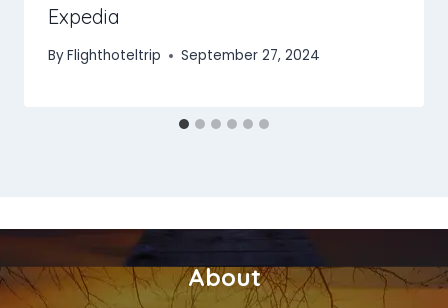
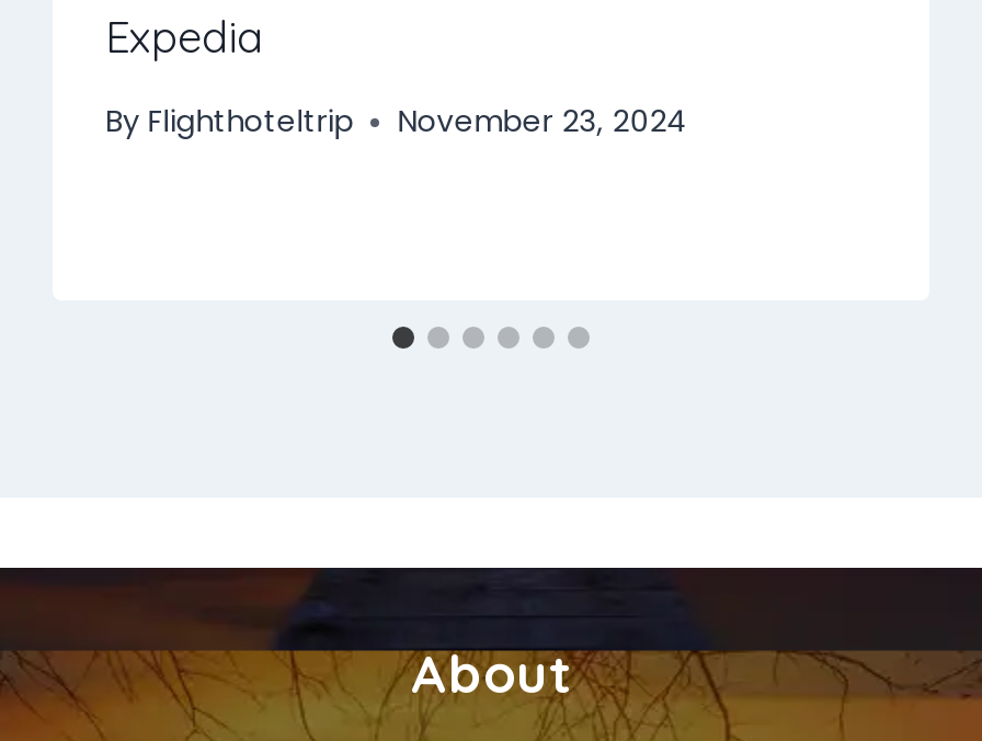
- By Flighthoteltrip September 27, 2024
+ By Flighthoteltrip November 23, 2024
